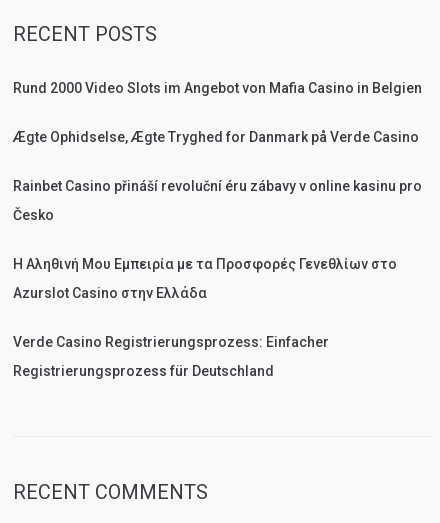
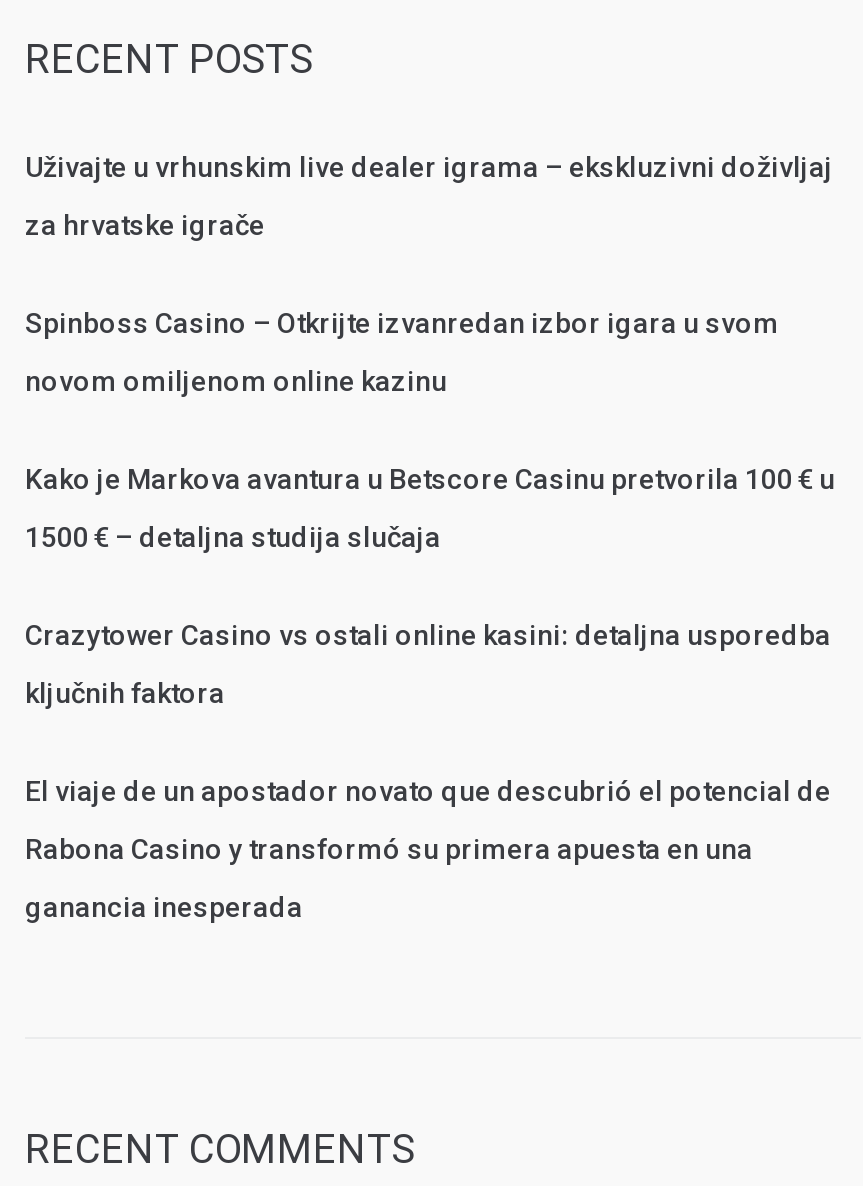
- Rund 2000 Video Slots im Angebot von Mafia Casino in Belgien
- Ægte Ophidselse, Ægte Tryghed for Danmark på Verde Casino
- Rainbet Casino přináší revoluční éru zábavy v online kasinu pro
- Česko
- Η Αληθινή Μου Εμπειρία με τα Προσφορές Γενεθλίων στο
- Azurslot Casino στην Ελλάδα
- Verde Casino Registrierungsprozess: Einfacher
- Registrierungsprozess für Deutschland
+ Uživajte u vrhunskim live dealer igrama – ekskluzivni doživljaj
+ za hrvatske igrače
+ Spinboss Casino – Otkrijte izvanredan izbor igara u svom
+ novom omiljenom online kazinu
+ Kako je Markova avantura u Betscore Casinu pretvorila 100 € u
+ 1500 € – detaljna studija slučaja
+ Crazytower Casino vs ostali online kasini: detaljna usporedba
+ ključnih faktora
+ El viaje de un apostador novato que descubrió el potencial de
+ Rabona Casino y transformó su primera apuesta en una
+ ganancia inesperada
